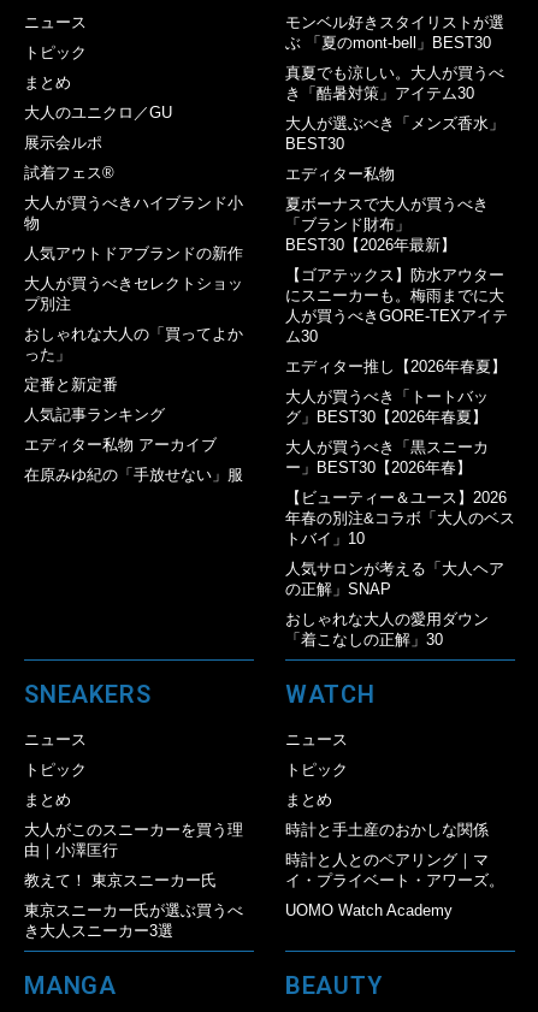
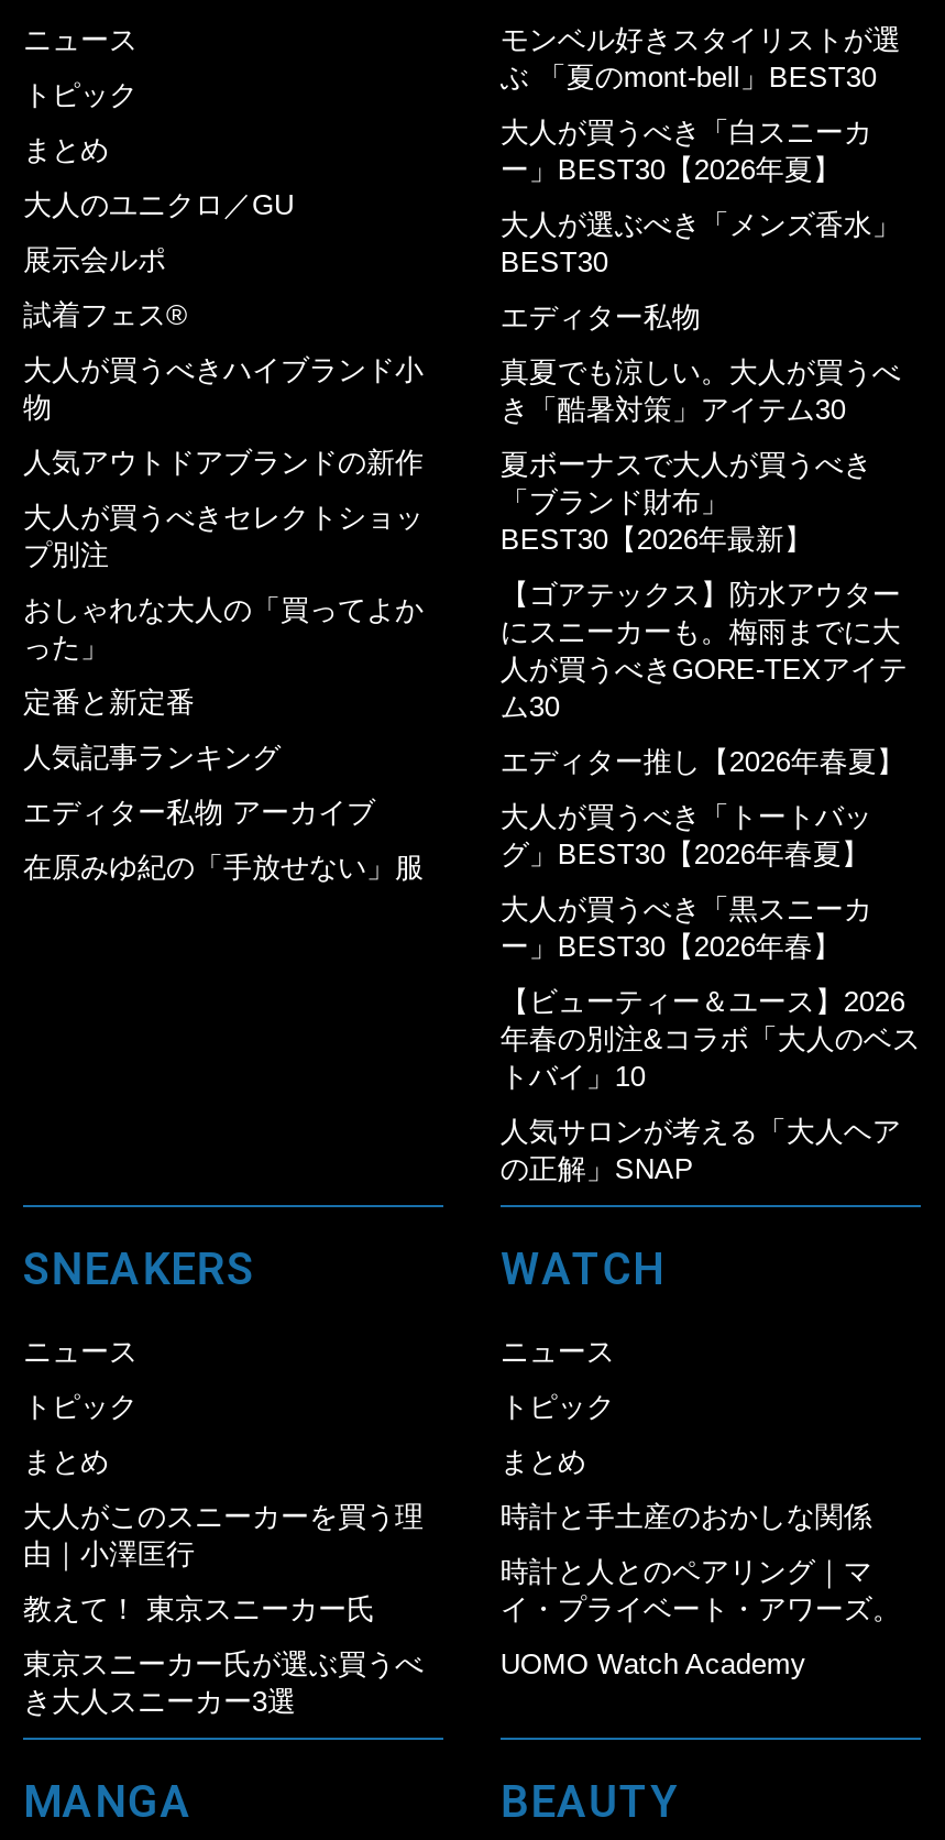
moved down: 真夏でも涼しい。大人が買うべ | き「酷暑対策」アイテム30

+ 大人が買うべき「白スニーカ
+ ー」BEST30【2026年夏】

moved down: 夏ボーナスで大人が買うべき | 「ブランド財布」 | BEST30【2026年最新】 | ... | 人気サロンが考える「大人ヘア | の正解」SNAP

- おしゃれな大人の愛用ダウン
- 「着こなしの正解」30
